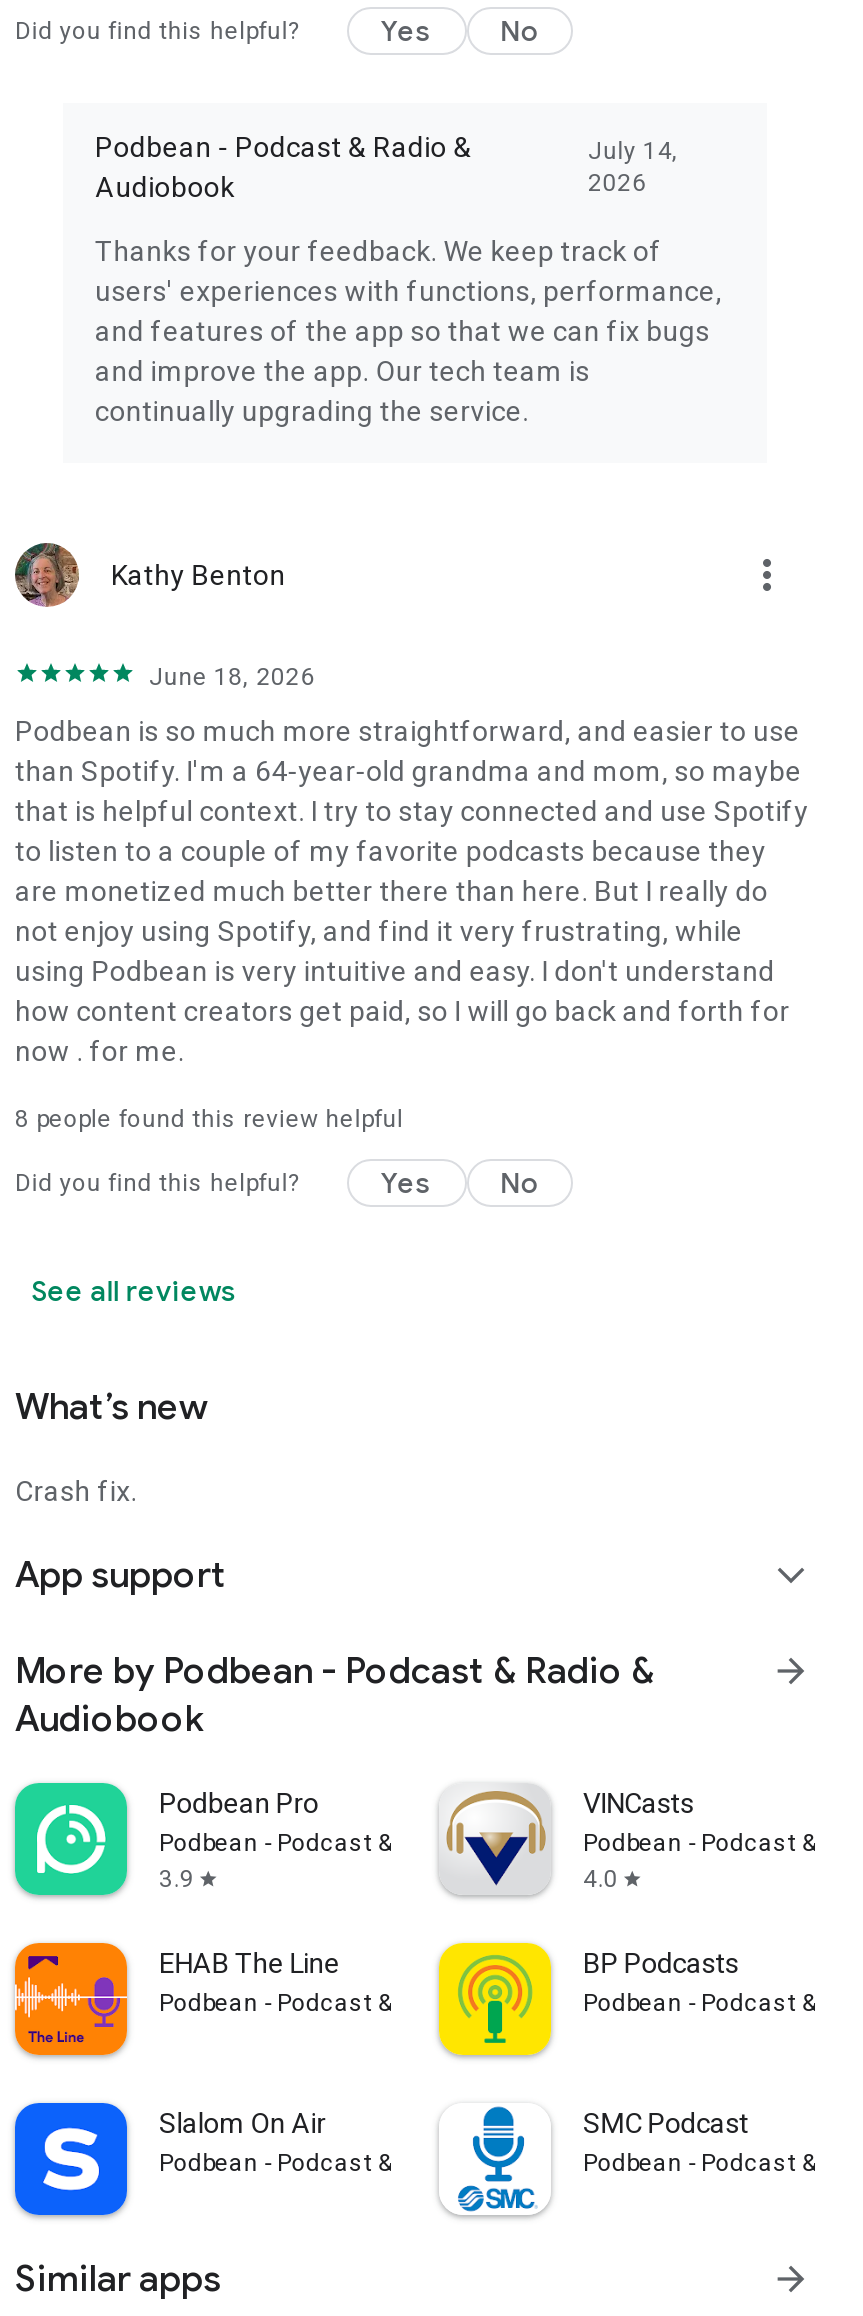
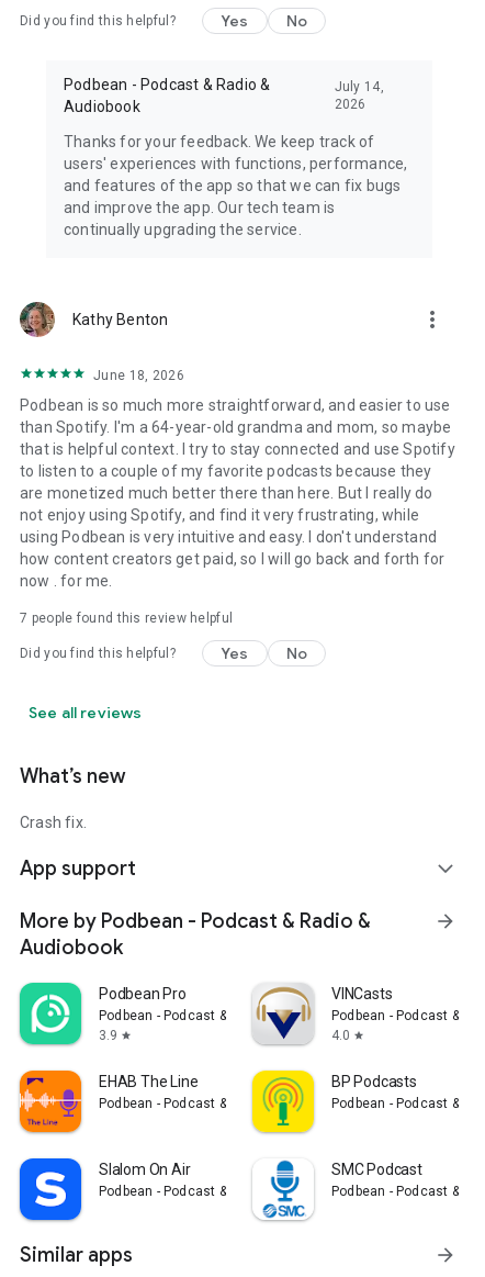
- 8 people found this review helpful
+ 7 people found this review helpful
